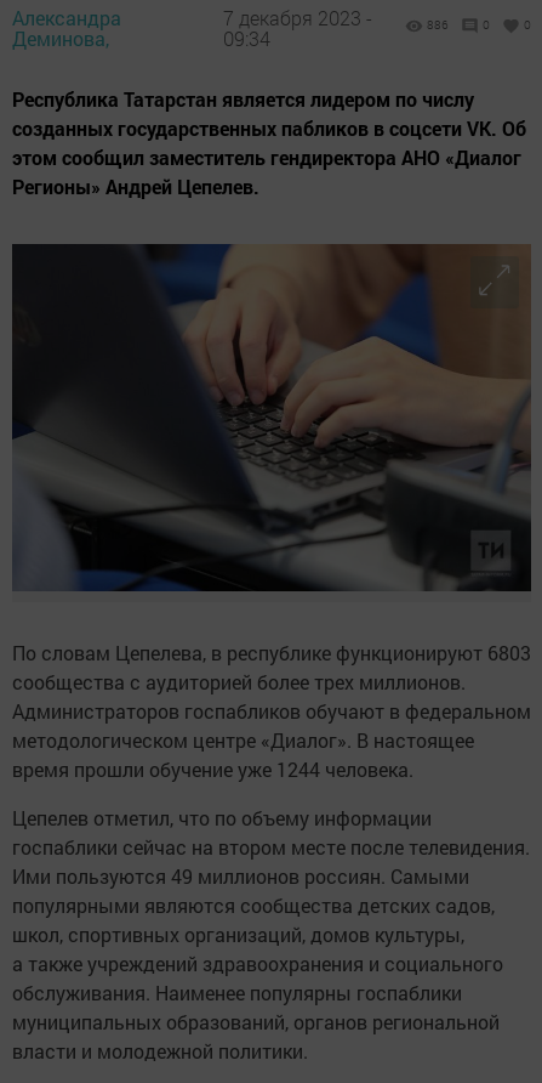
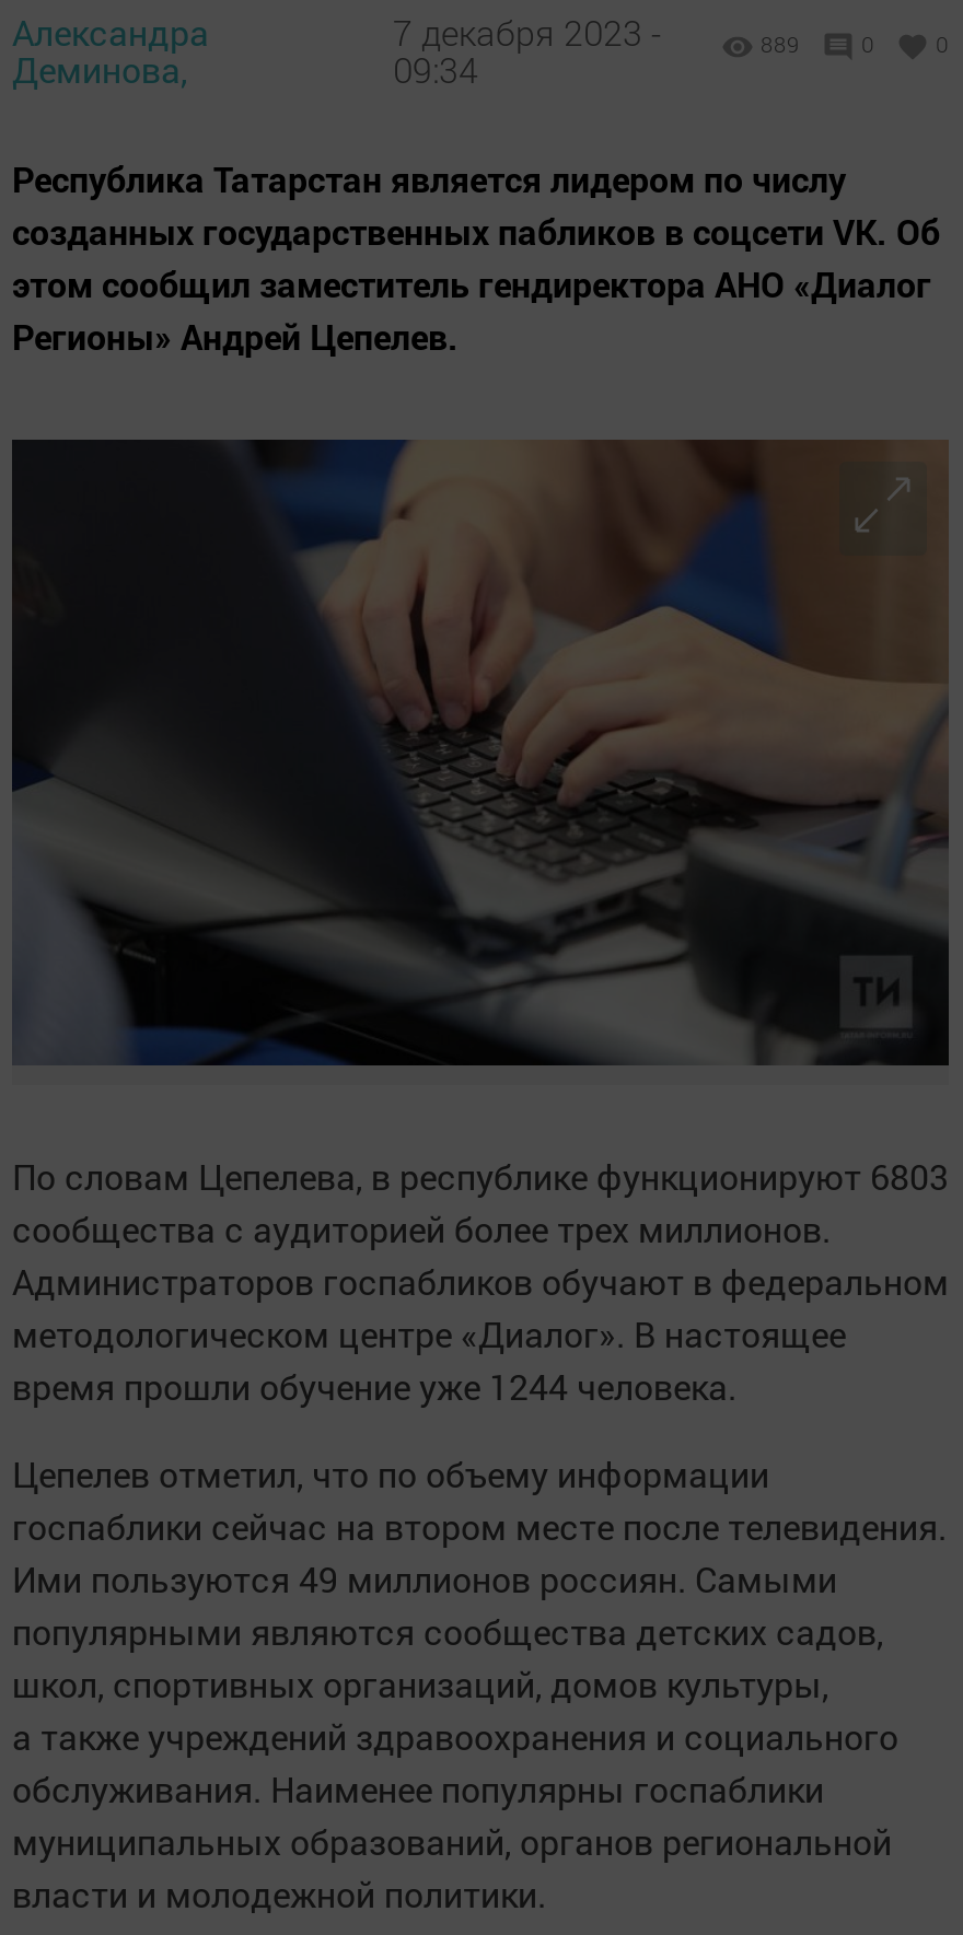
- 886
+ 889
